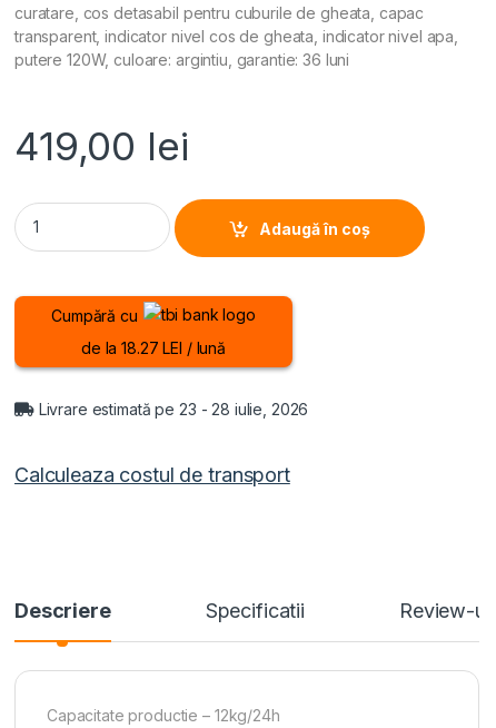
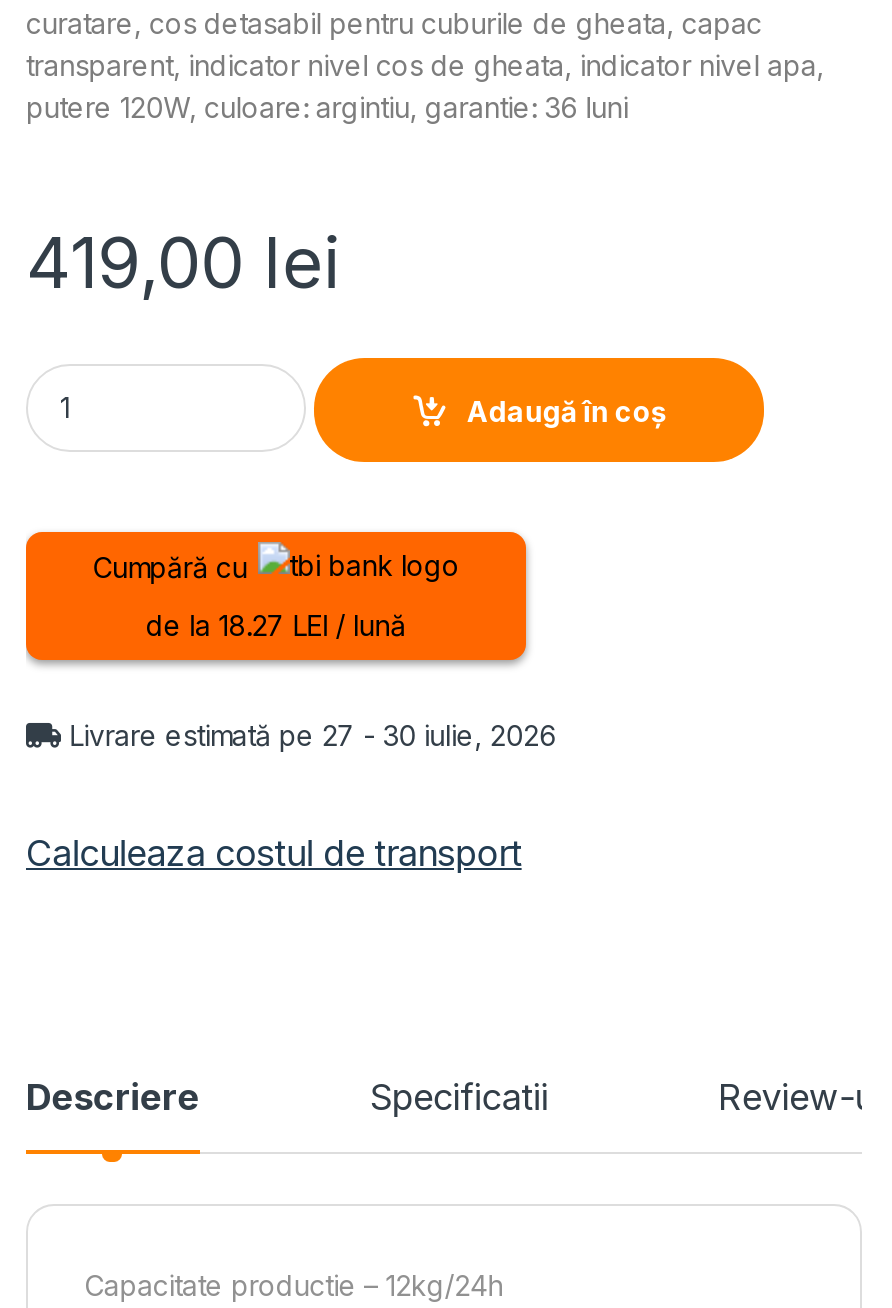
- Livrare estimată pe 23 - 28 iulie, 2026
+ Livrare estimată pe 27 - 30 iulie, 2026
